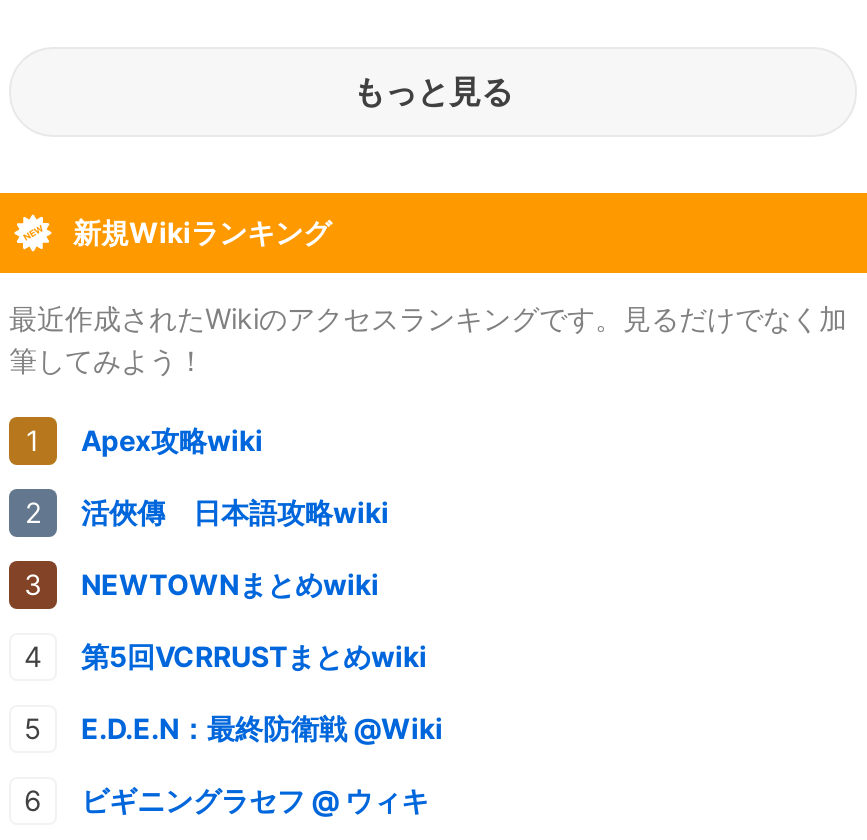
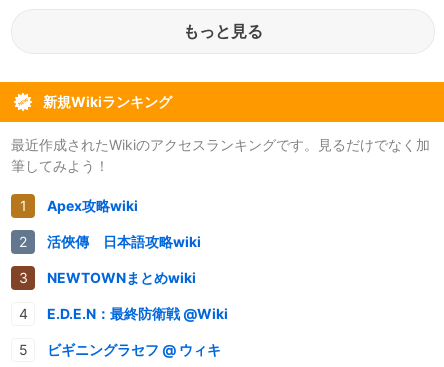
- 第5回VCRRUSTまとめwiki
